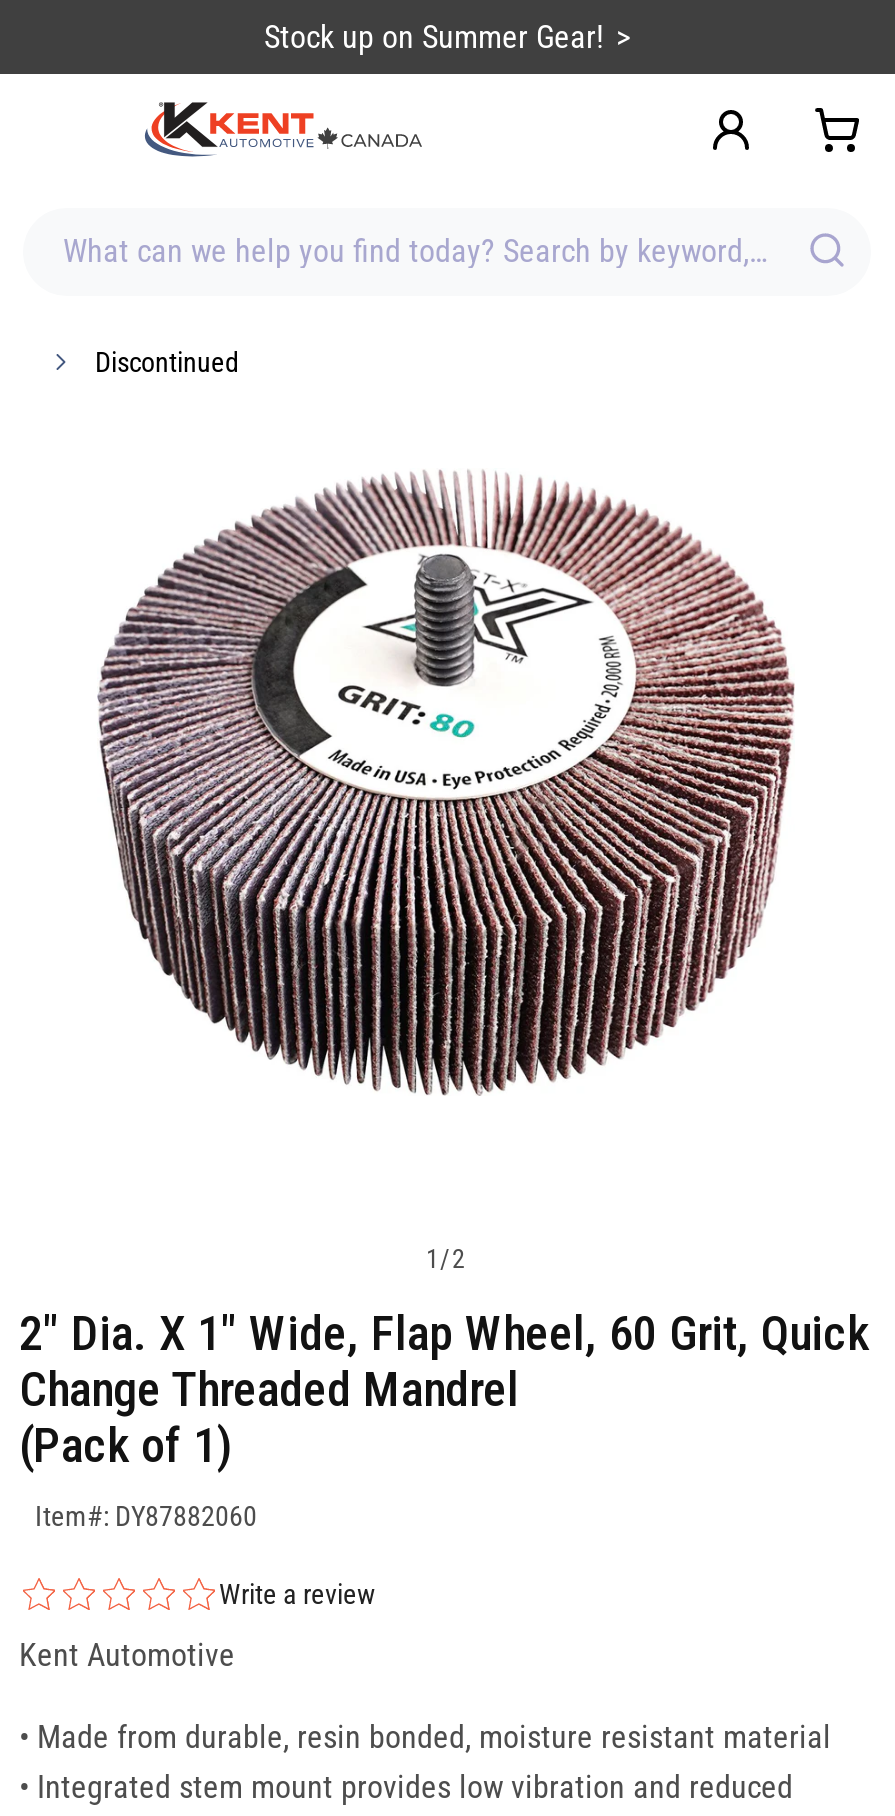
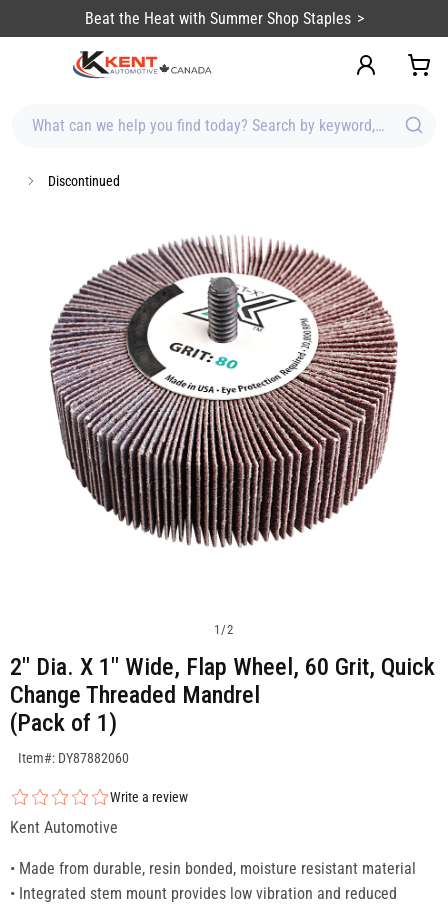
- Stock up on Summer Gear!
+ Beat the Heat with Summer Shop Staples
